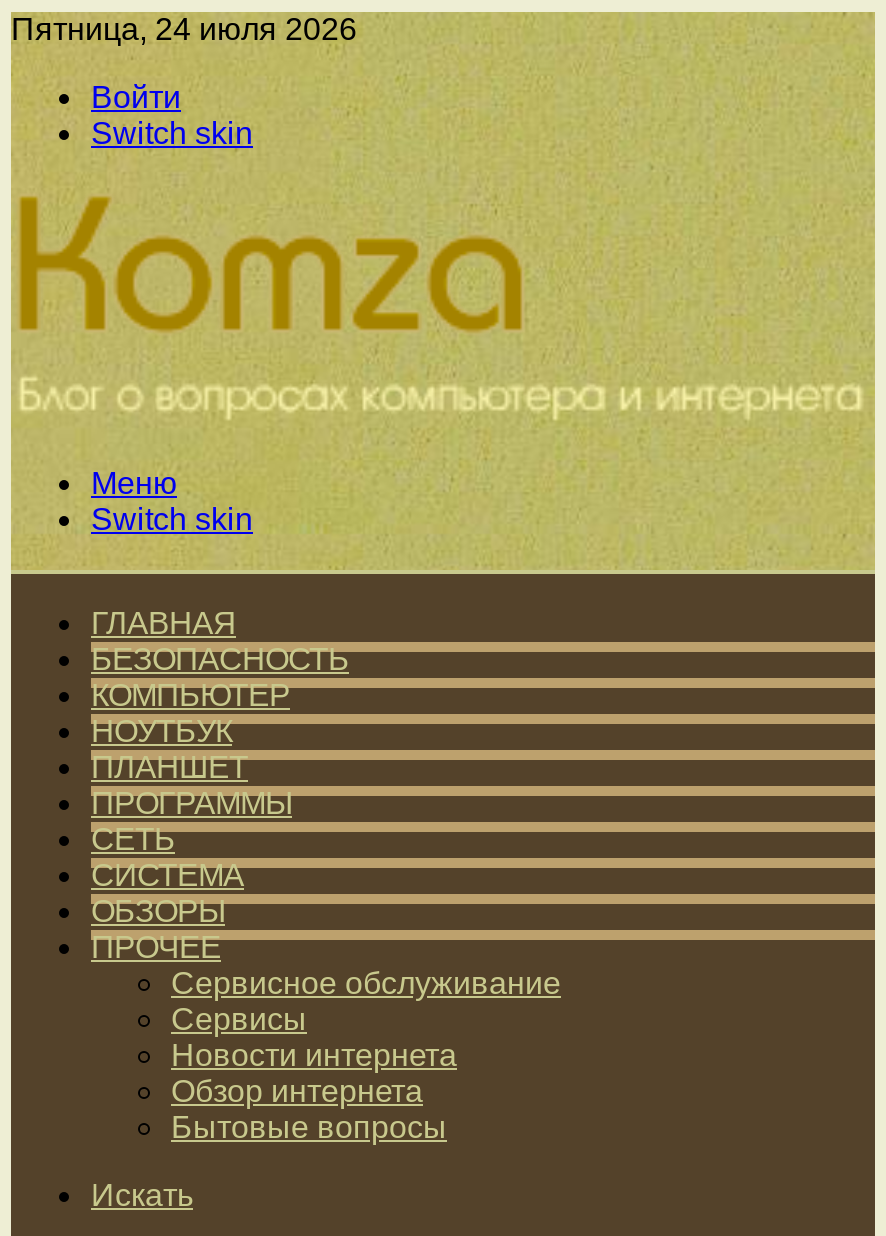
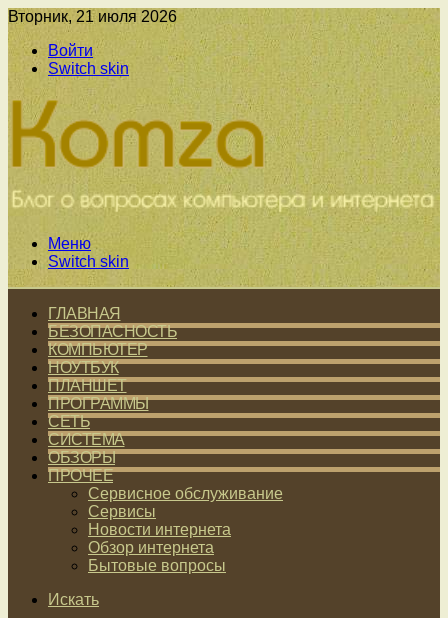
- Пятница, 24 июля 2026
+ Вторник, 21 июля 2026
